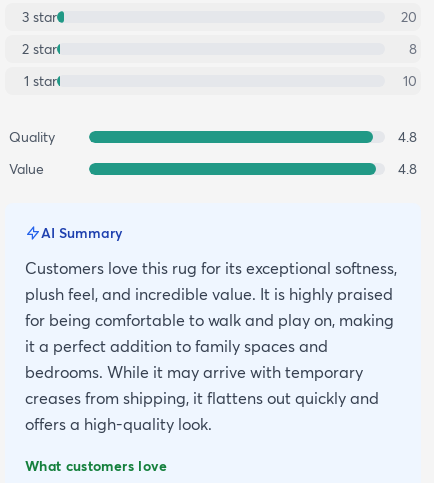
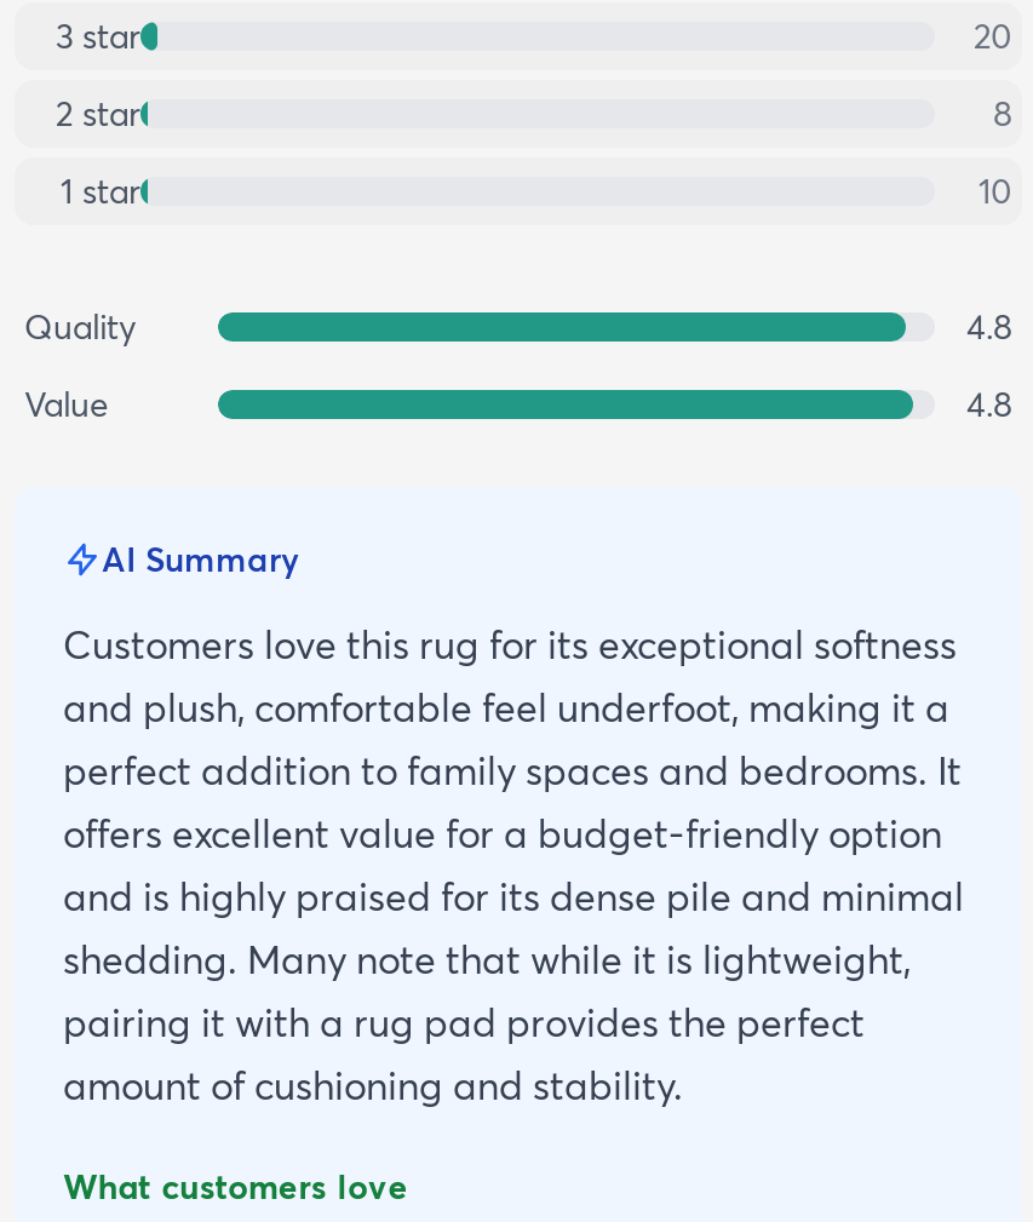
- Customers love this rug for its exceptional softness,
- plush feel, and incredible value. It is highly praised
- for being comfortable to walk and play on, making
- it a perfect addition to family spaces and
- bedrooms. While it may arrive with temporary
- creases from shipping, it flattens out quickly and
- offers a high-quality look.
+ Customers love this rug for its exceptional softness
+ and plush, comfortable feel underfoot, making it a
+ perfect addition to family spaces and bedrooms. It
+ offers excellent value for a budget-friendly option
+ and is highly praised for its dense pile and minimal
+ shedding. Many note that while it is lightweight,
+ pairing it with a rug pad provides the perfect
+ amount of cushioning and stability.
